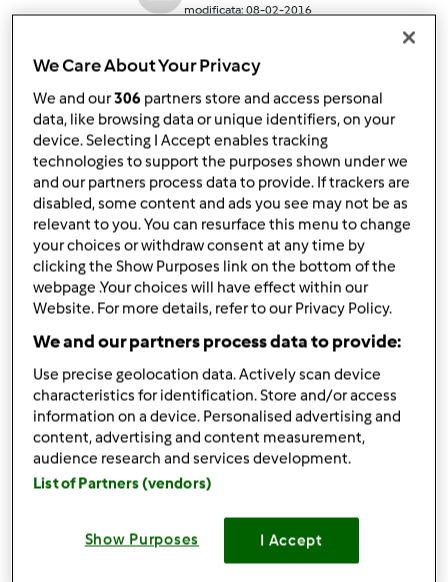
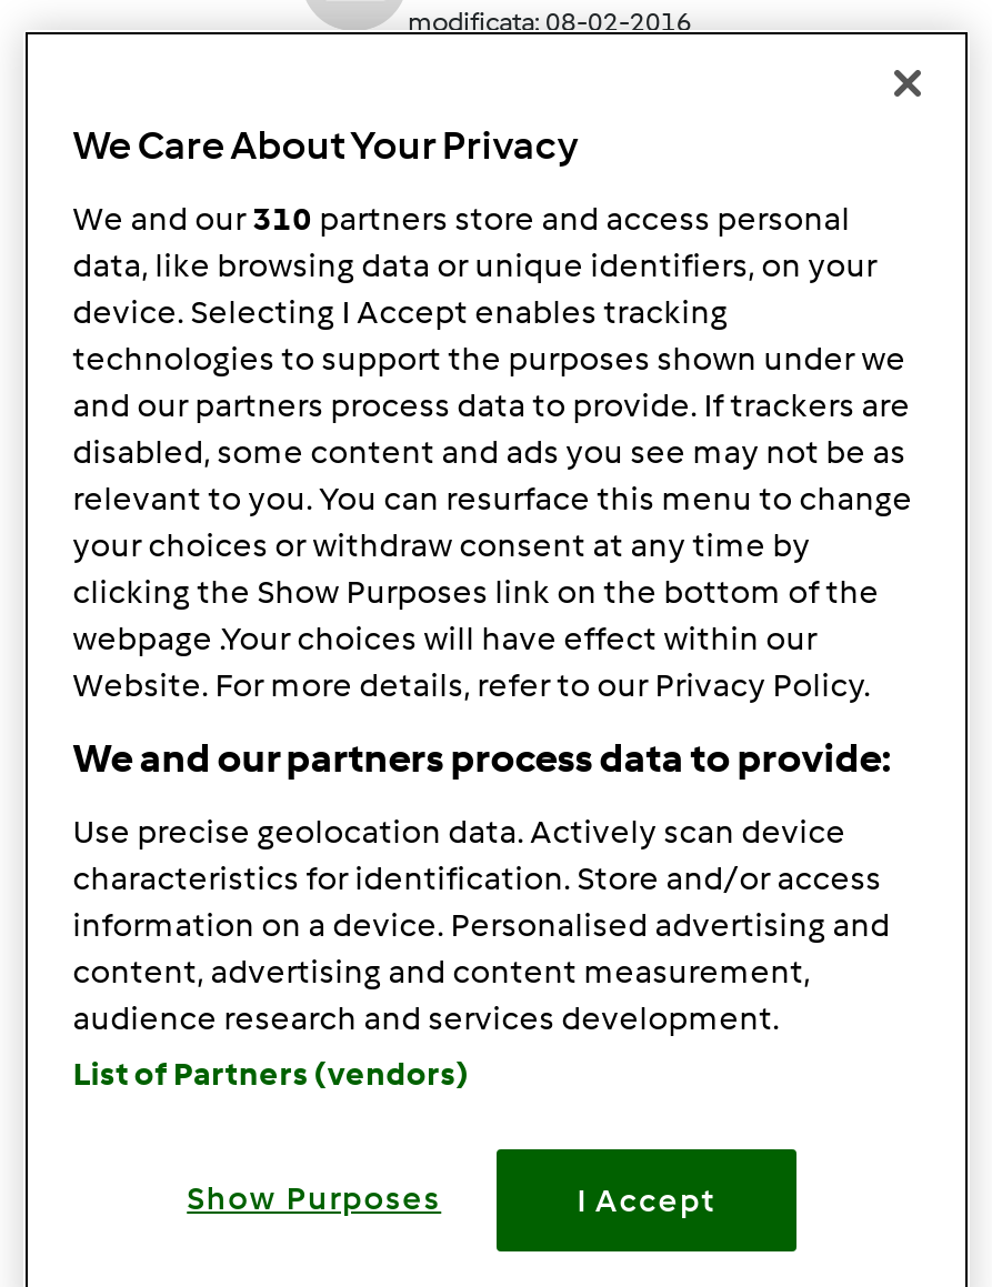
- We and our306 partners store and access personal
+ We and our310 partners store and access personal
